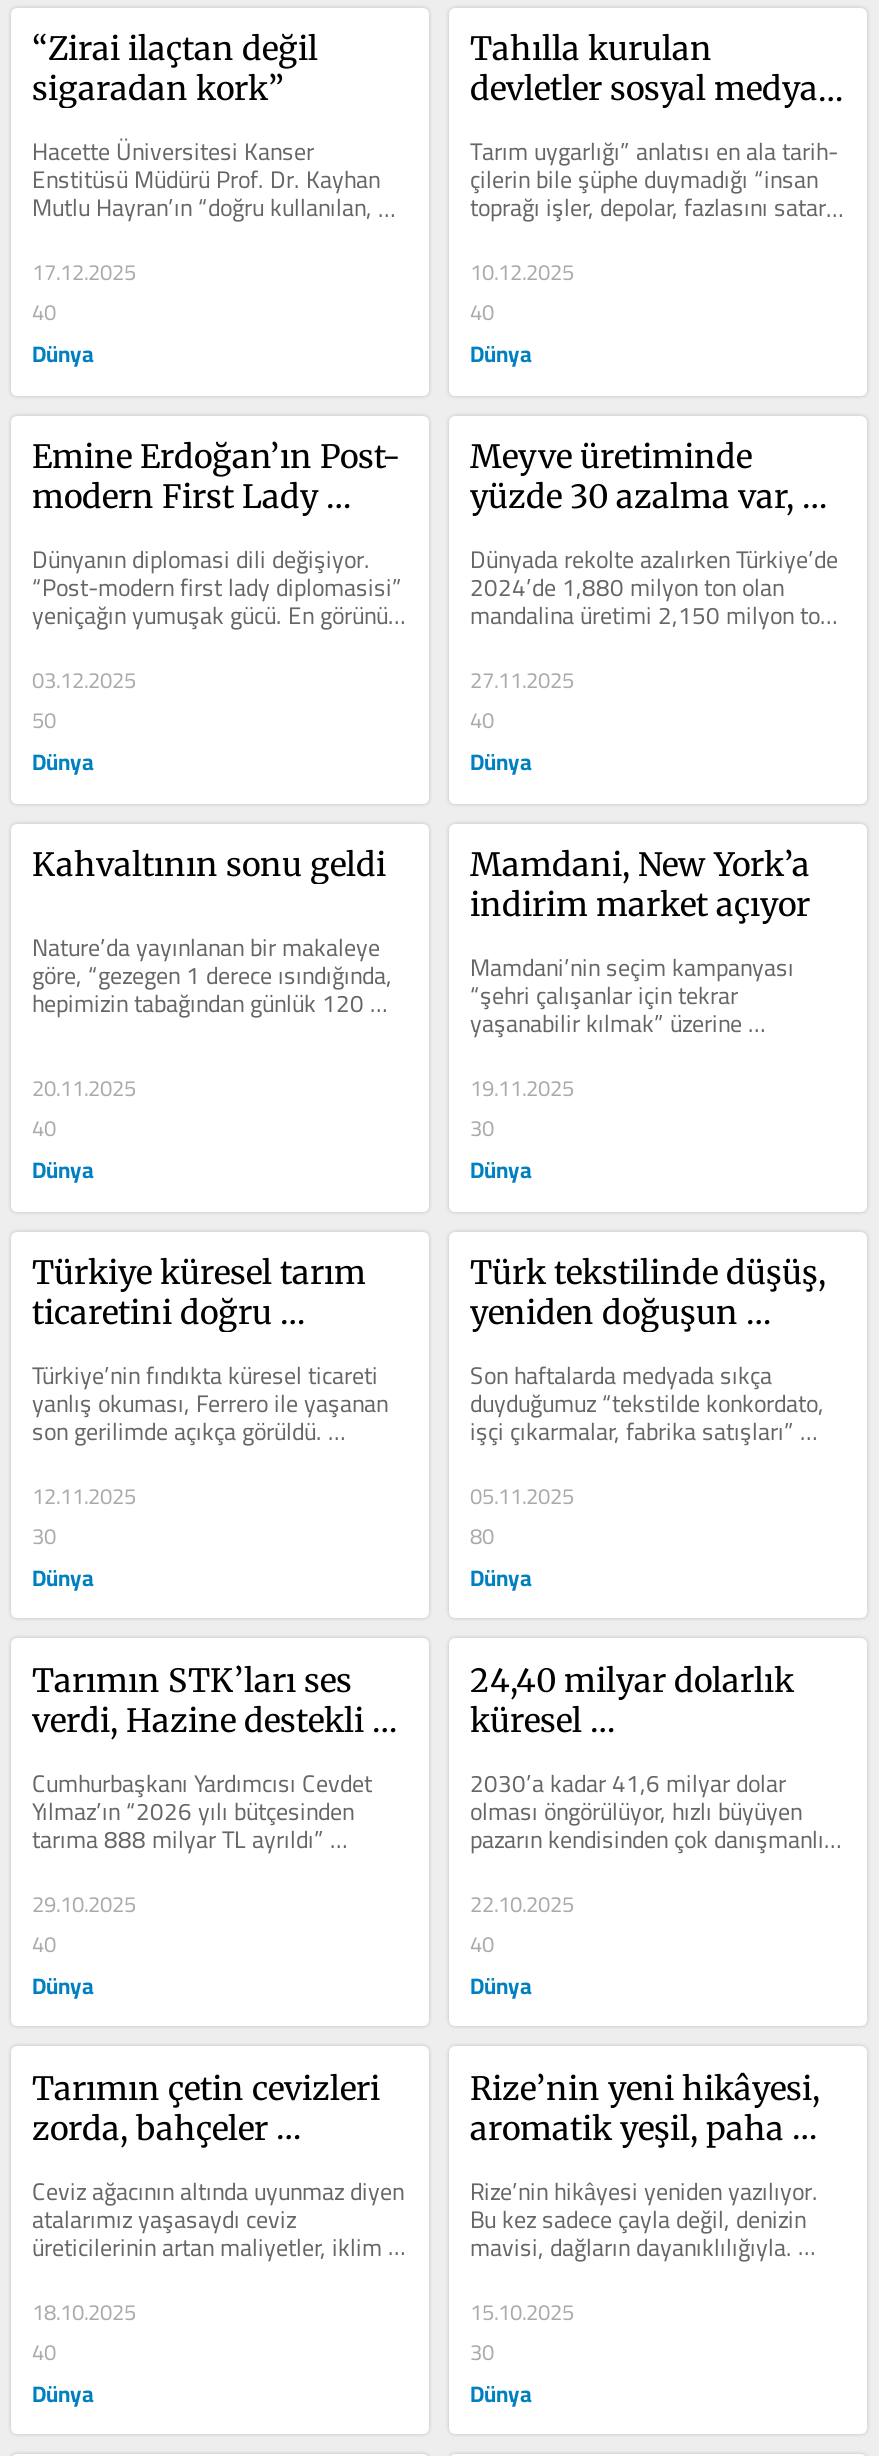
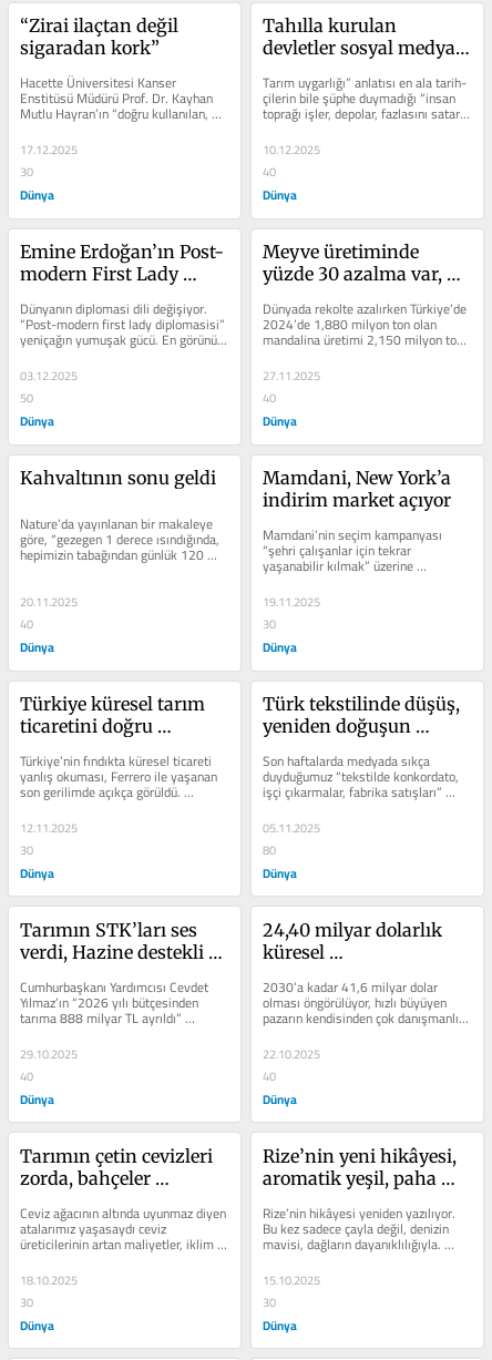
- 40
+ 30

- 40
+ 30
